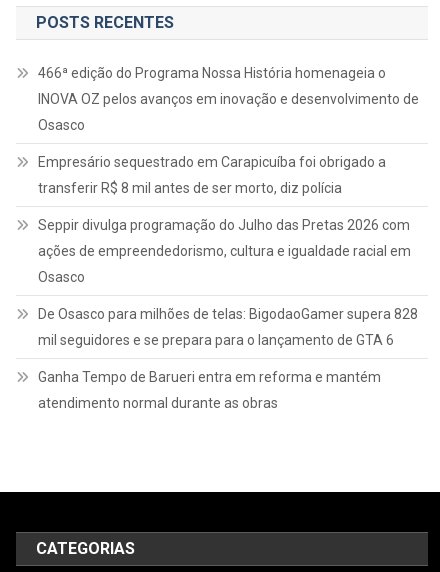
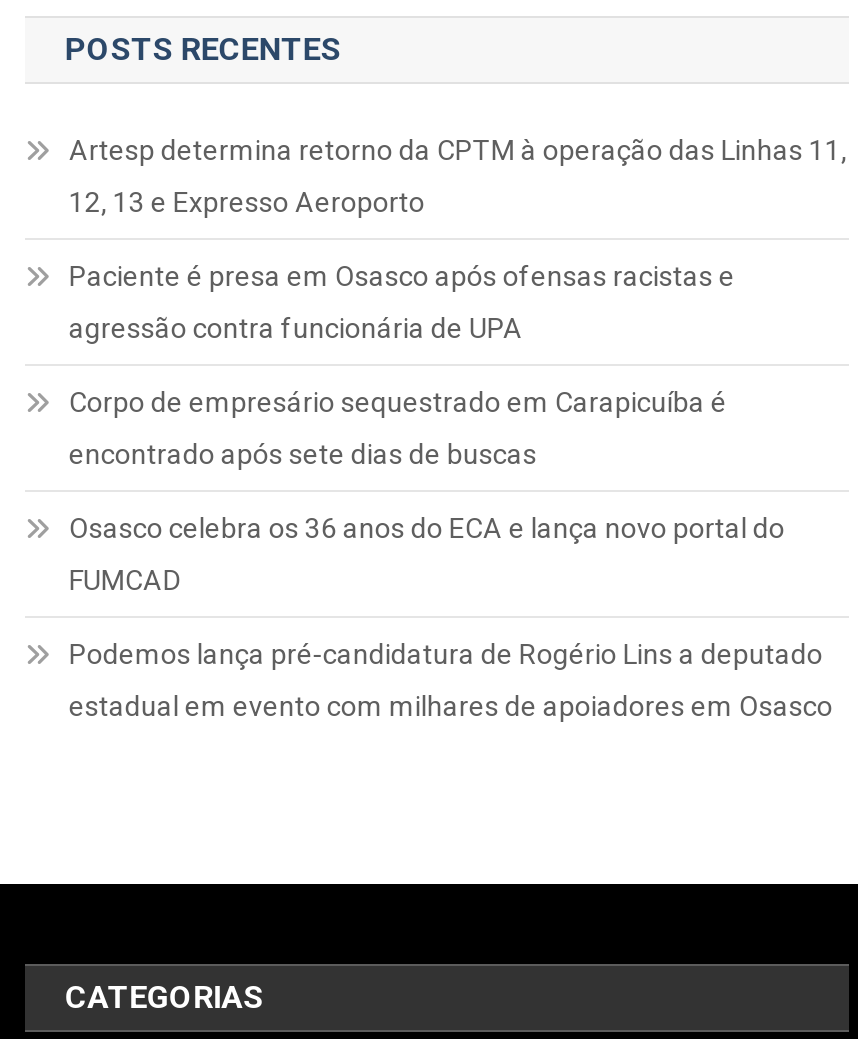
- 466ª edição do Programa Nossa História homenageia o
- INOVA OZ pelos avanços em inovação e desenvolvimento de
- Osasco
- Empresário sequestrado em Carapicuíba foi obrigado a
- transferir R$ 8 mil antes de ser morto, diz polícia
- Seppir divulga programação do Julho das Pretas 2026 com
- ações de empreendedorismo, cultura e igualdade racial em
- Osasco
- De Osasco para milhões de telas: BigodaoGamer supera 828
- mil seguidores e se prepara para o lançamento de GTA 6
- Ganha Tempo de Barueri entra em reforma e mantém
- atendimento normal durante as obras
+ Artesp determina retorno da CPTM à operação das Linhas 11,
+ 12, 13 e Expresso Aeroporto
+ Paciente é presa em Osasco após ofensas racistas e
+ agressão contra funcionária de UPA
+ Corpo de empresário sequestrado em Carapicuíba é
+ encontrado após sete dias de buscas
+ Osasco celebra os 36 anos do ECA e lança novo portal do
+ FUMCAD
+ Podemos lança pré-candidatura de Rogério Lins a deputado
+ estadual em evento com milhares de apoiadores em Osasco
